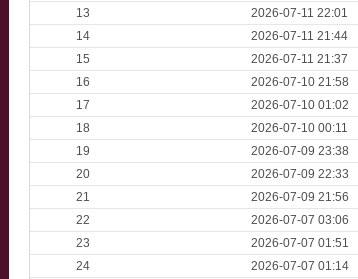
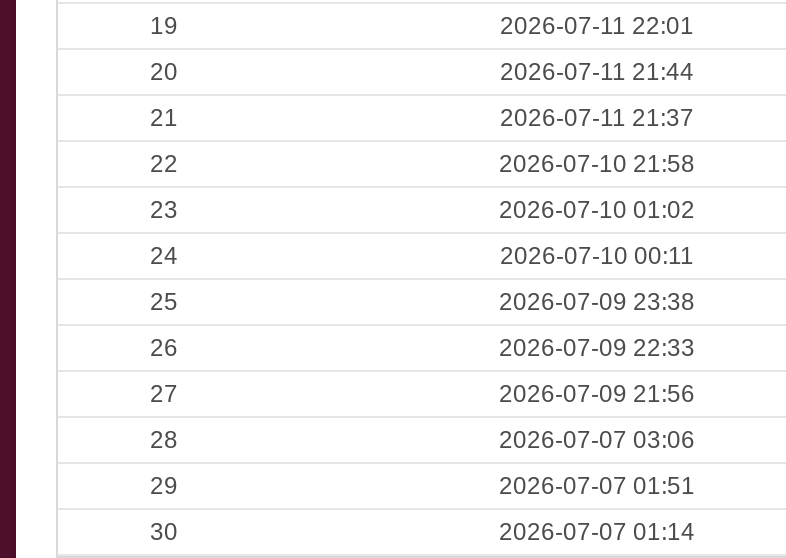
- 13
+ 19

- 14
+ 20

- 15
+ 21

- 16
+ 22

- 17
+ 23

- 18
+ 24

- 19
+ 25

- 20
+ 26

- 21
+ 27

- 22
+ 28

- 23
+ 29

- 24
+ 30
